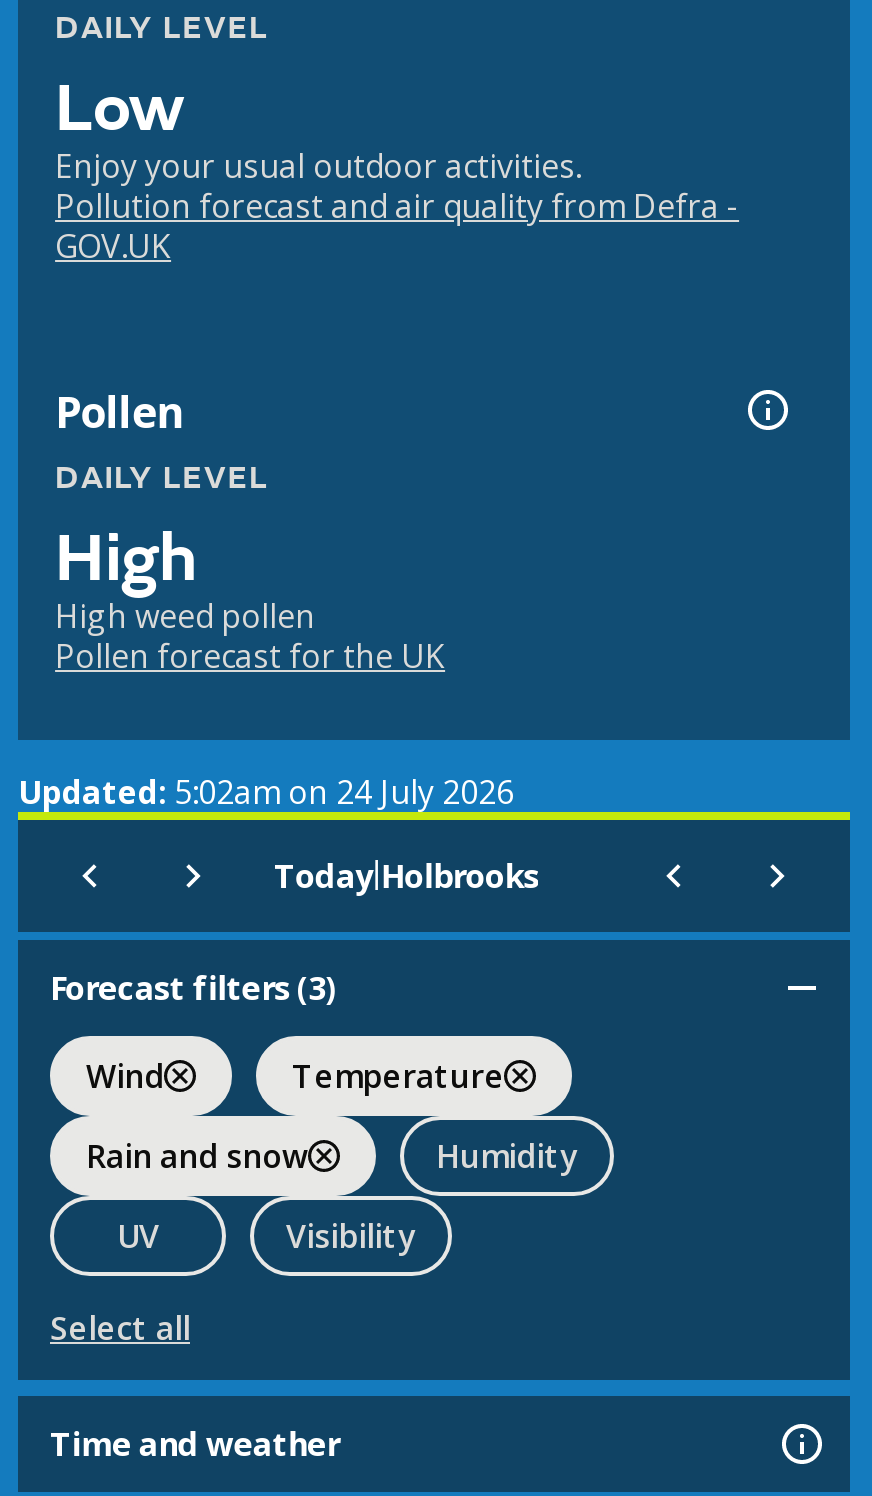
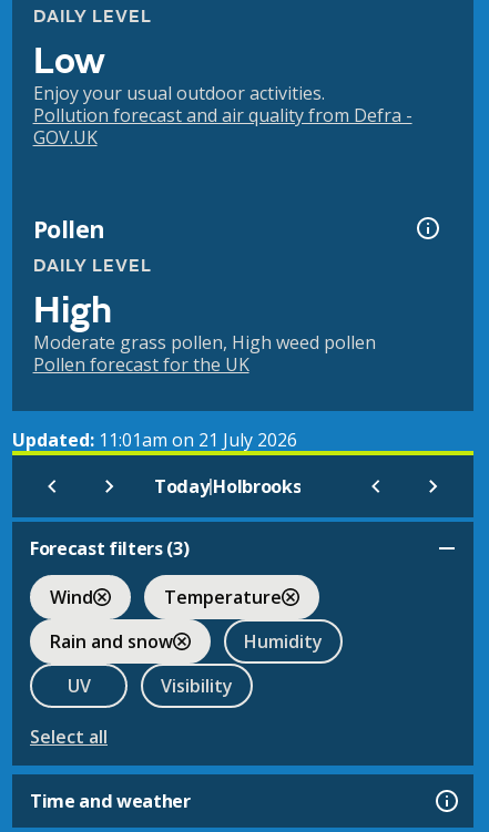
- High weed pollen
+ Moderate grass pollen, High weed pollen

- Updated: 5:02am on 24 July 2026
+ Updated: 11:01am on 21 July 2026
